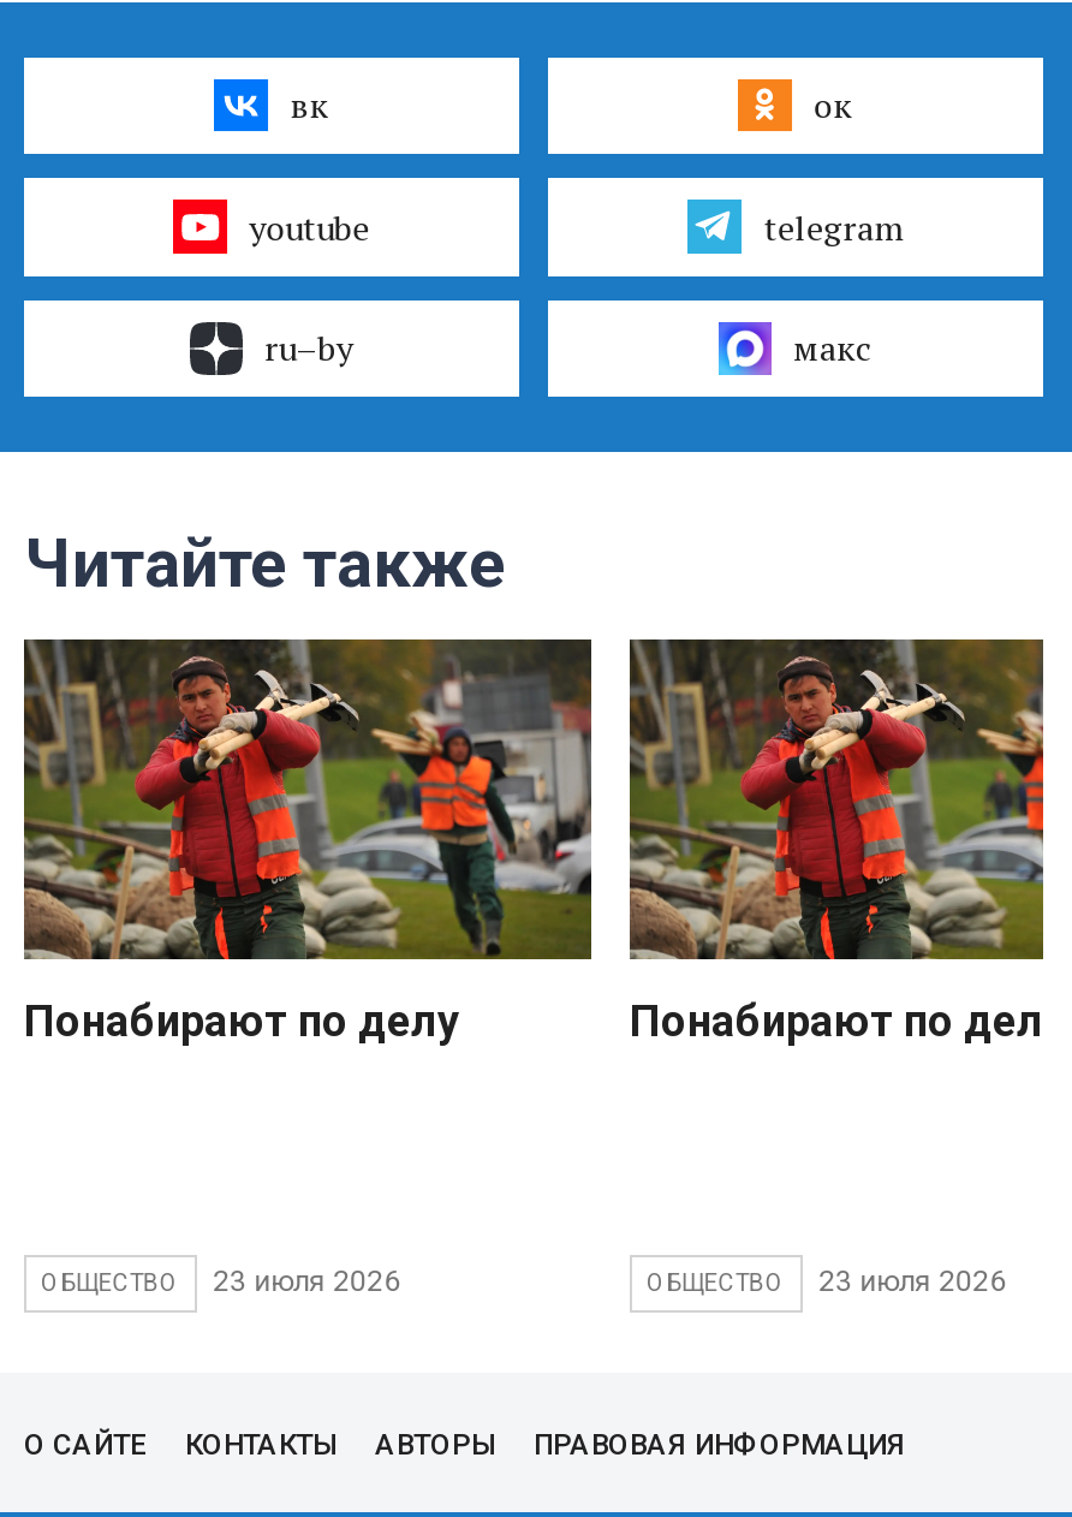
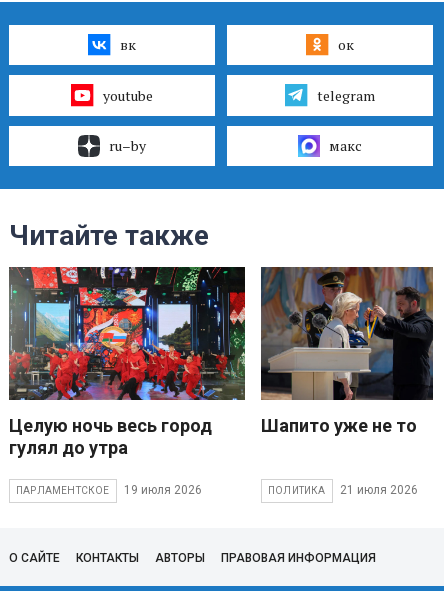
- [image]
- Понабирают по делу
+ [image]
+ Целую ночь весь город
+ гулял до утра

- [image]
+ [image]

- Понабирают по делу
+ Шапито уже не то

- ОБЩЕСТВО
- 23 июля 2026
+ ПАРЛАМЕНТСКОЕ
+ 19 июля 2026

- ОБЩЕСТВО
- 23 июля 2026
+ ПОЛИТИКА
+ 21 июля 2026
